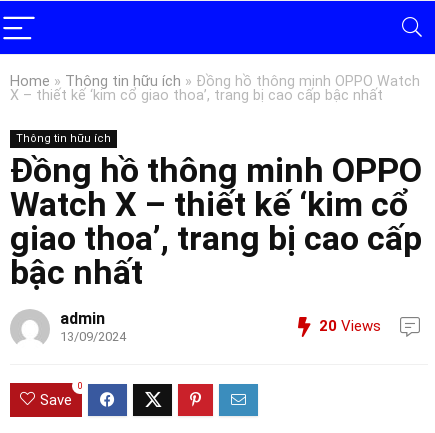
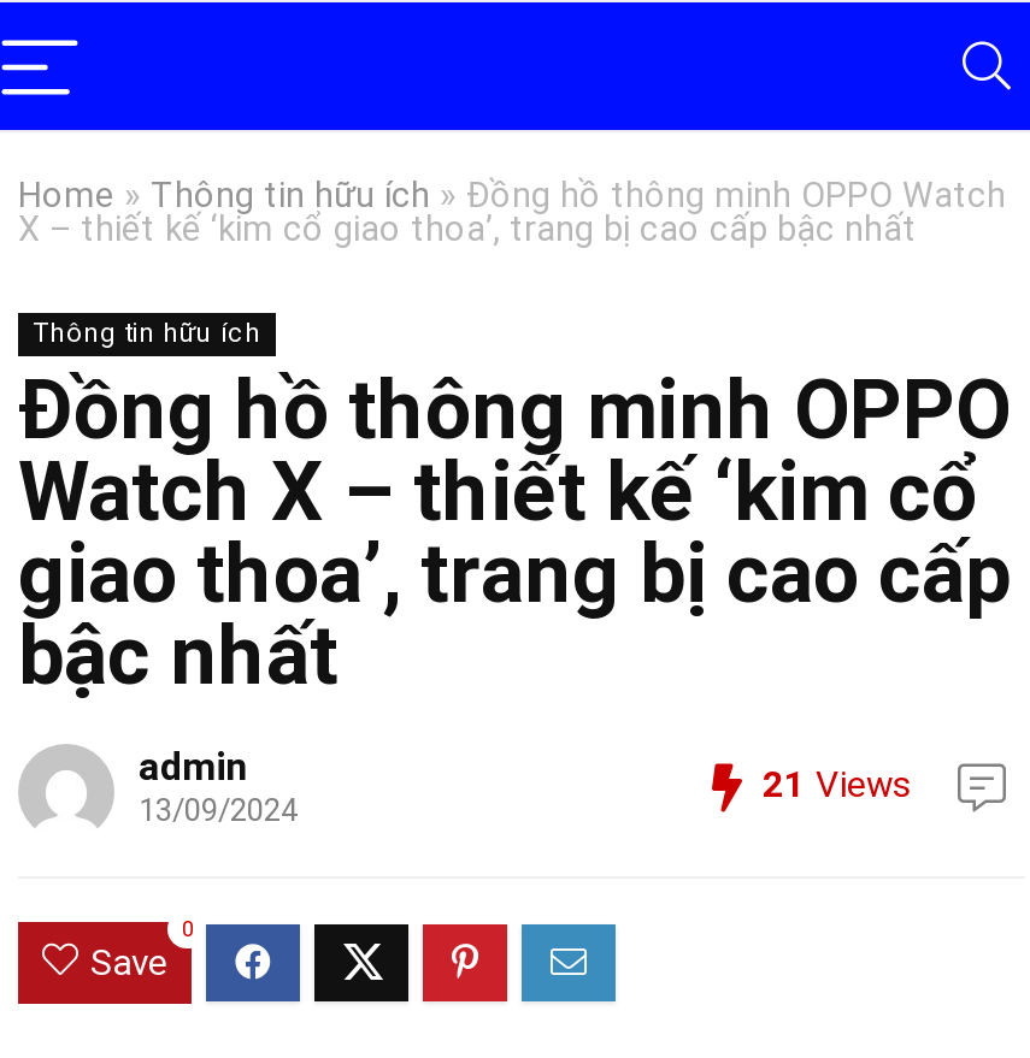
- 20 Views
+ 21 Views
